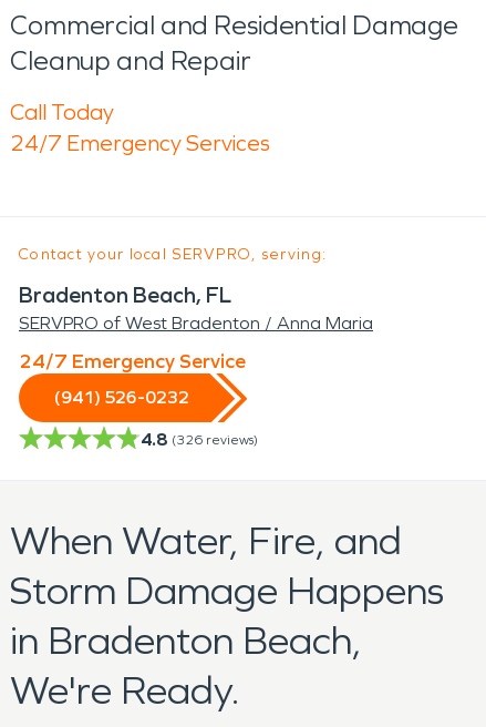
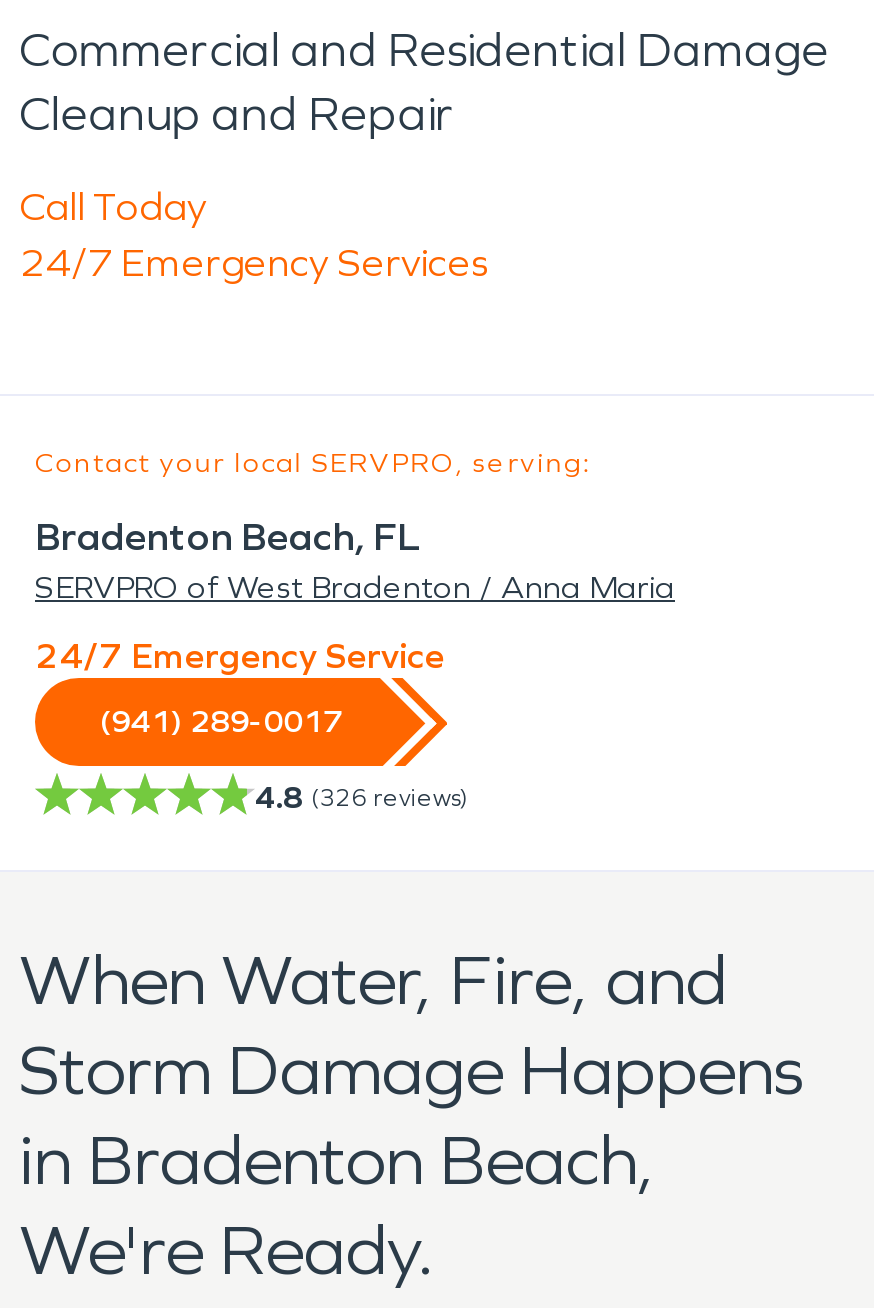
- (941) 526-0232
+ (941) 289-0017
